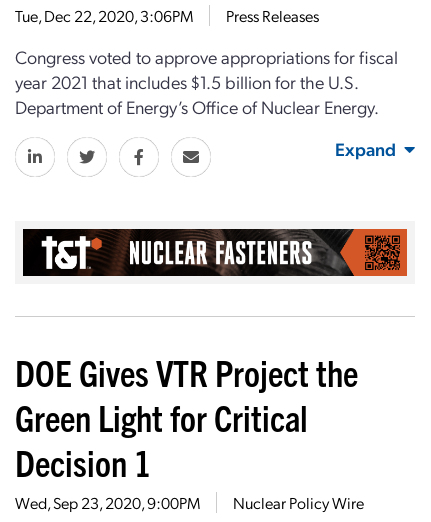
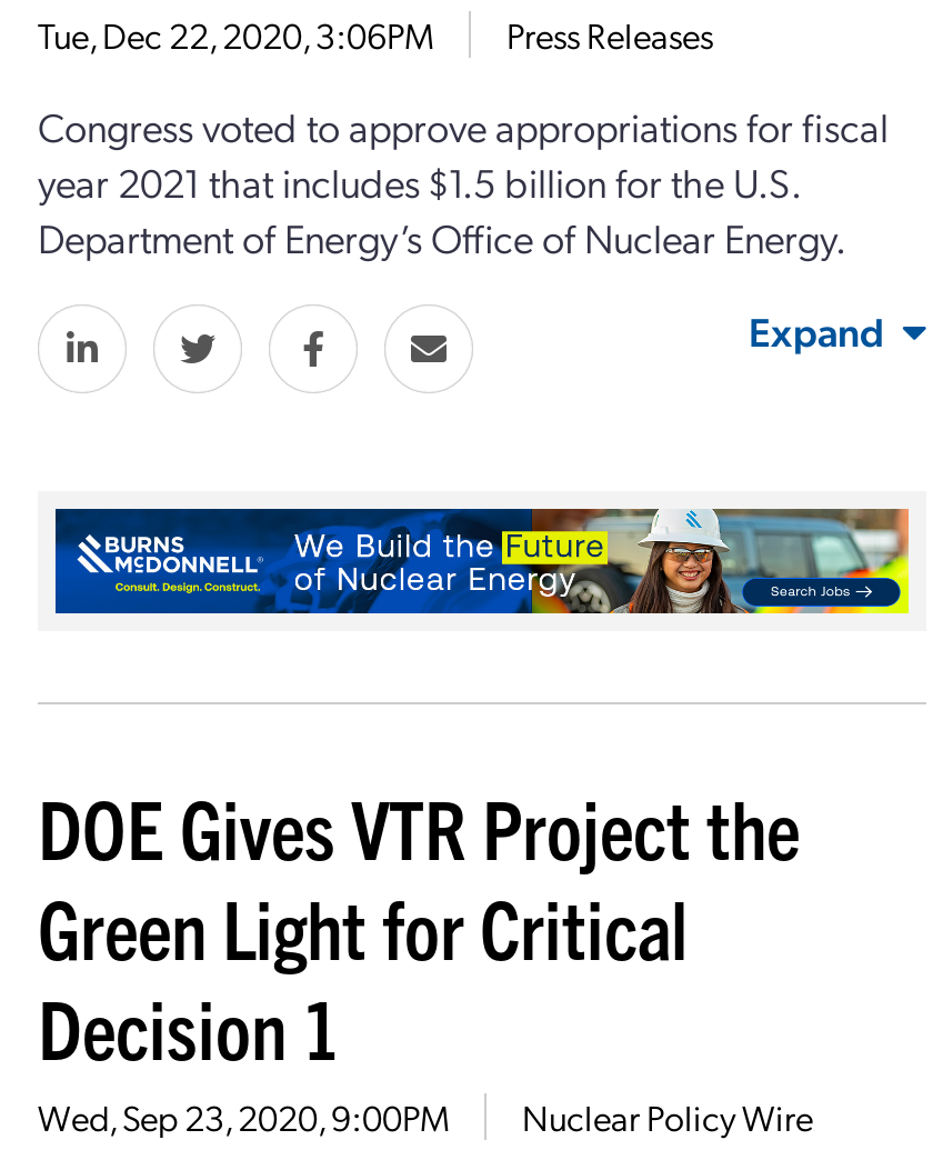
- [image]
+ [image]
